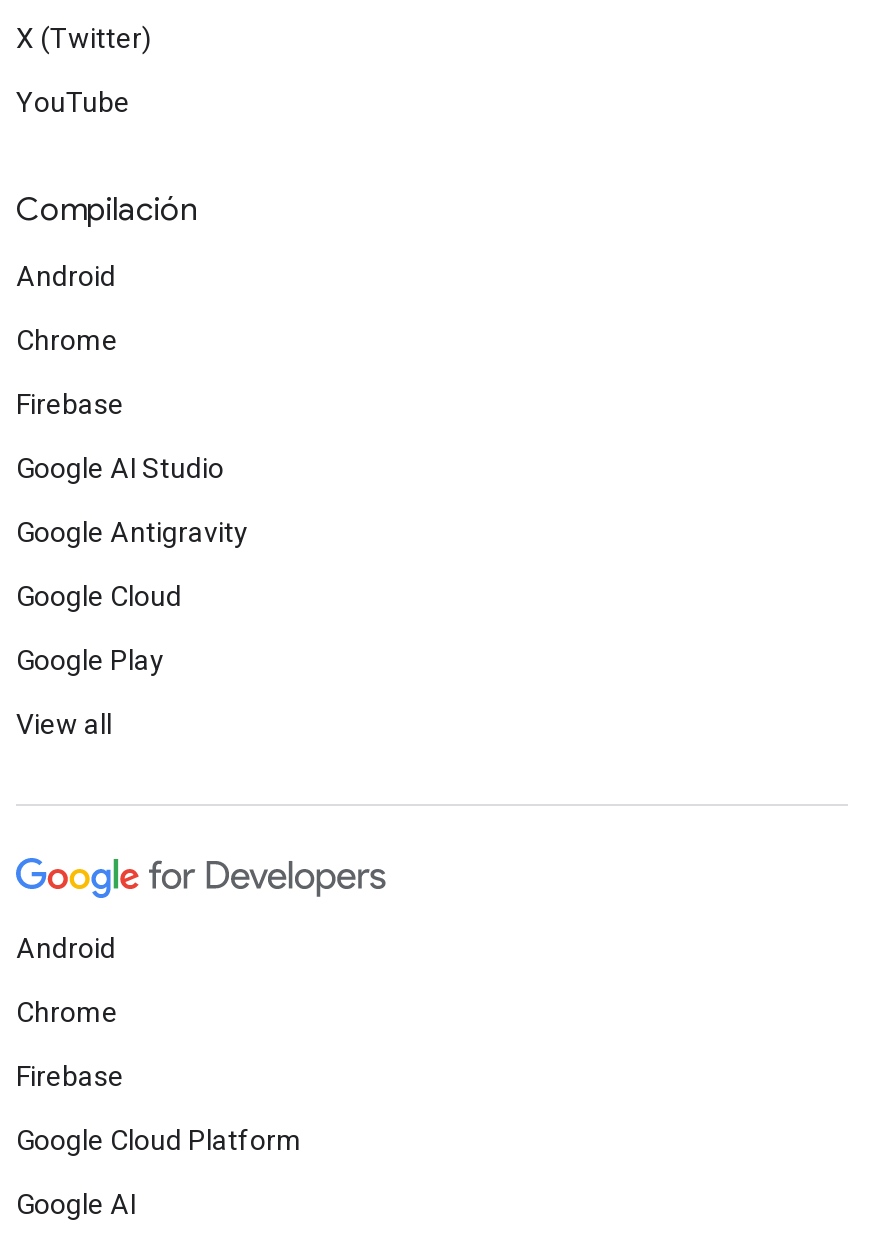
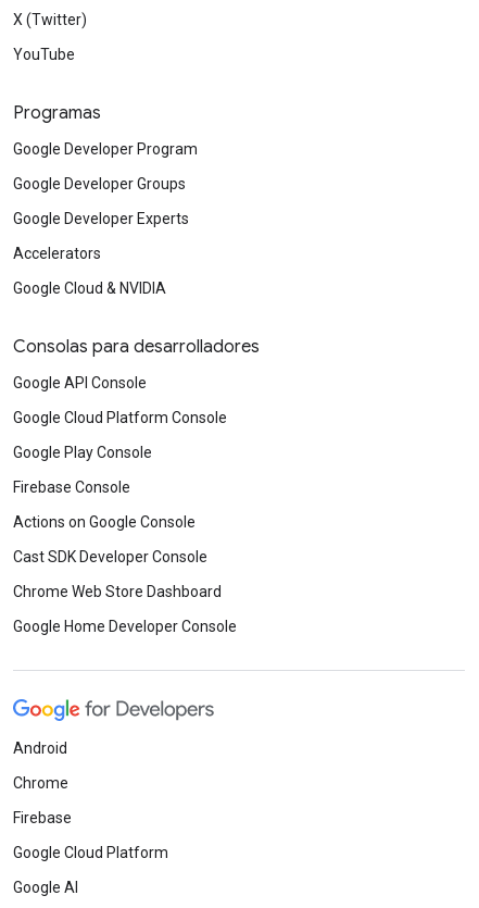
- Compilación
- Android
- Chrome
- Firebase
- Google AI Studio
- Google Antigravity
- Google Cloud
- Google Play
- View all
+ Programas
+ Google Developer Program
+ Google Developer Groups
+ Google Developer Experts
+ Accelerators
+ Google Cloud & NVIDIA
+ Consolas para desarrolladores
+ Google API Console
+ Google Cloud Platform Console
+ Google Play Console
+ Firebase Console
+ Actions on Google Console
+ Cast SDK Developer Console
+ Chrome Web Store Dashboard
+ Google Home Developer Console
